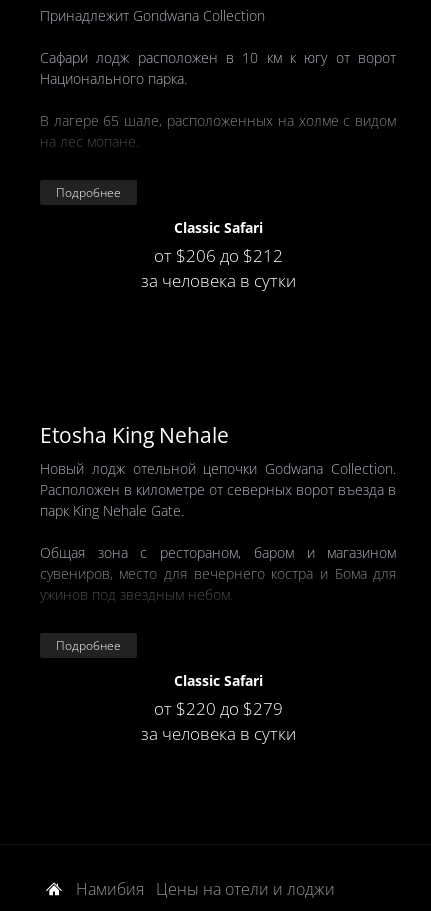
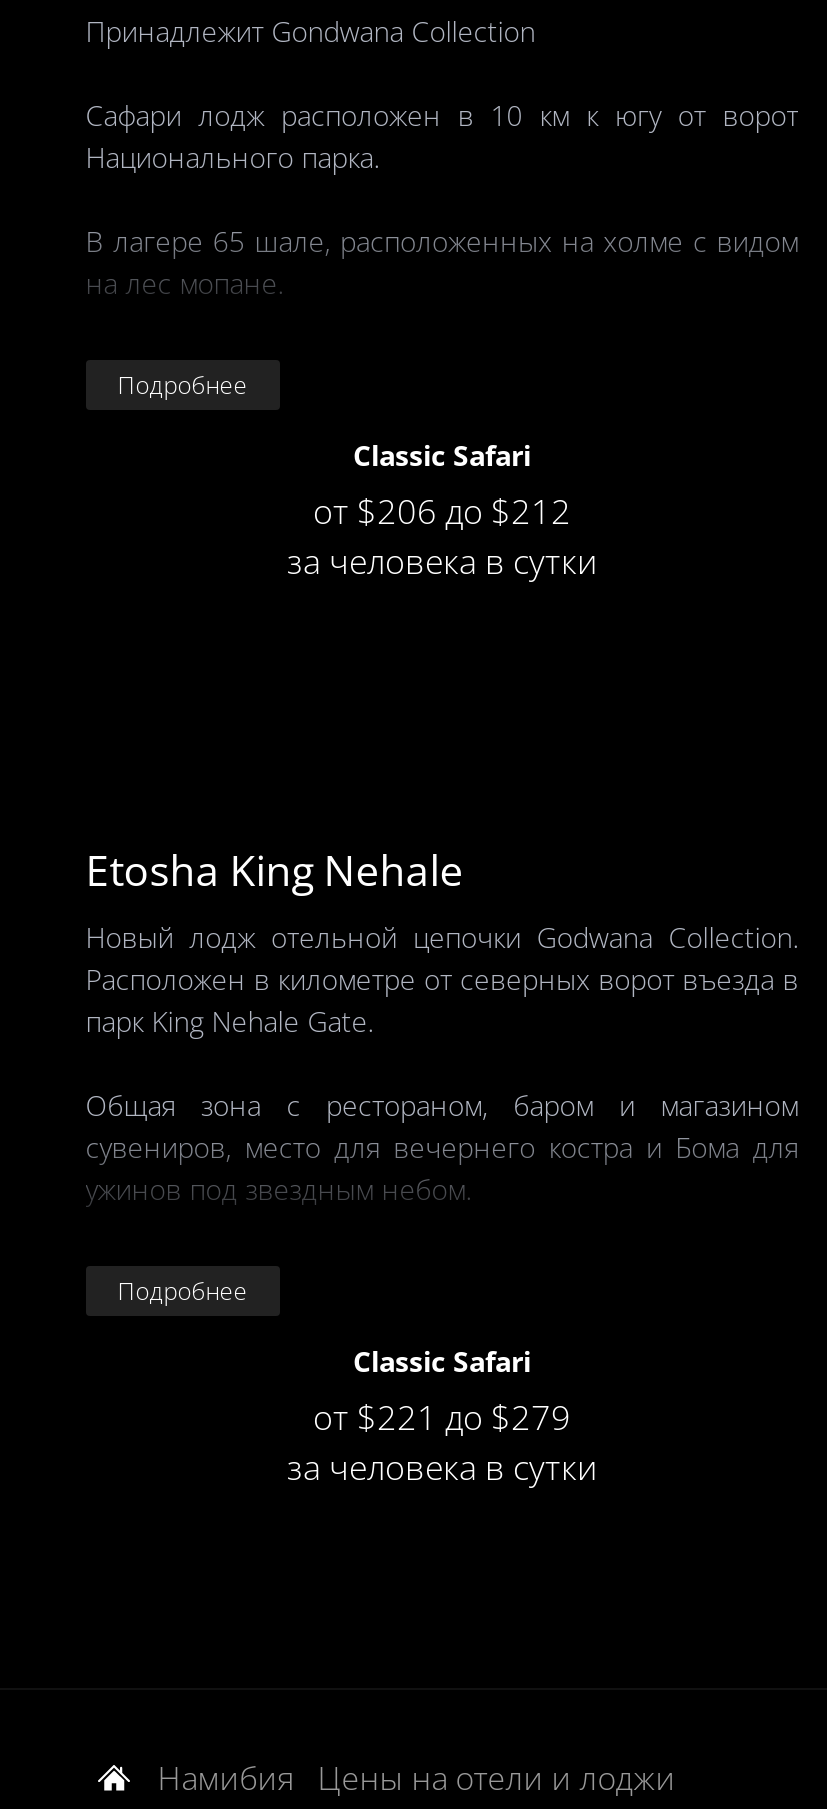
- от $220 до $279
+ от $221 до $279
